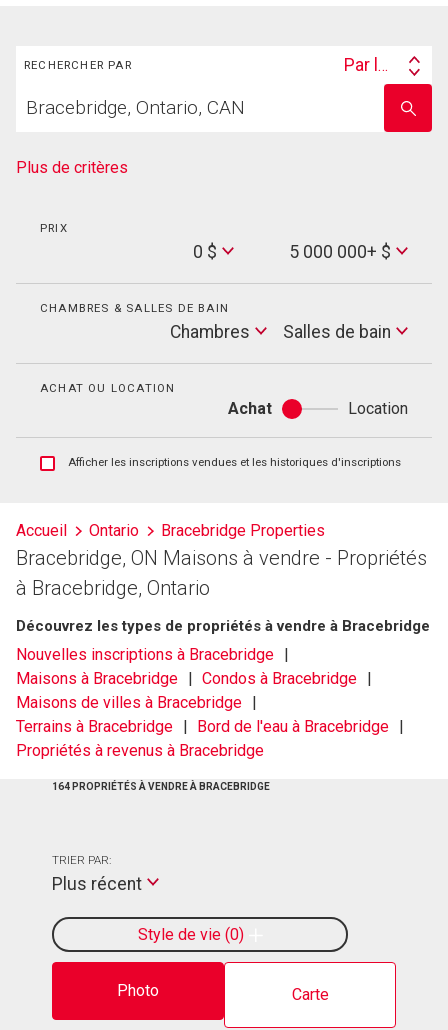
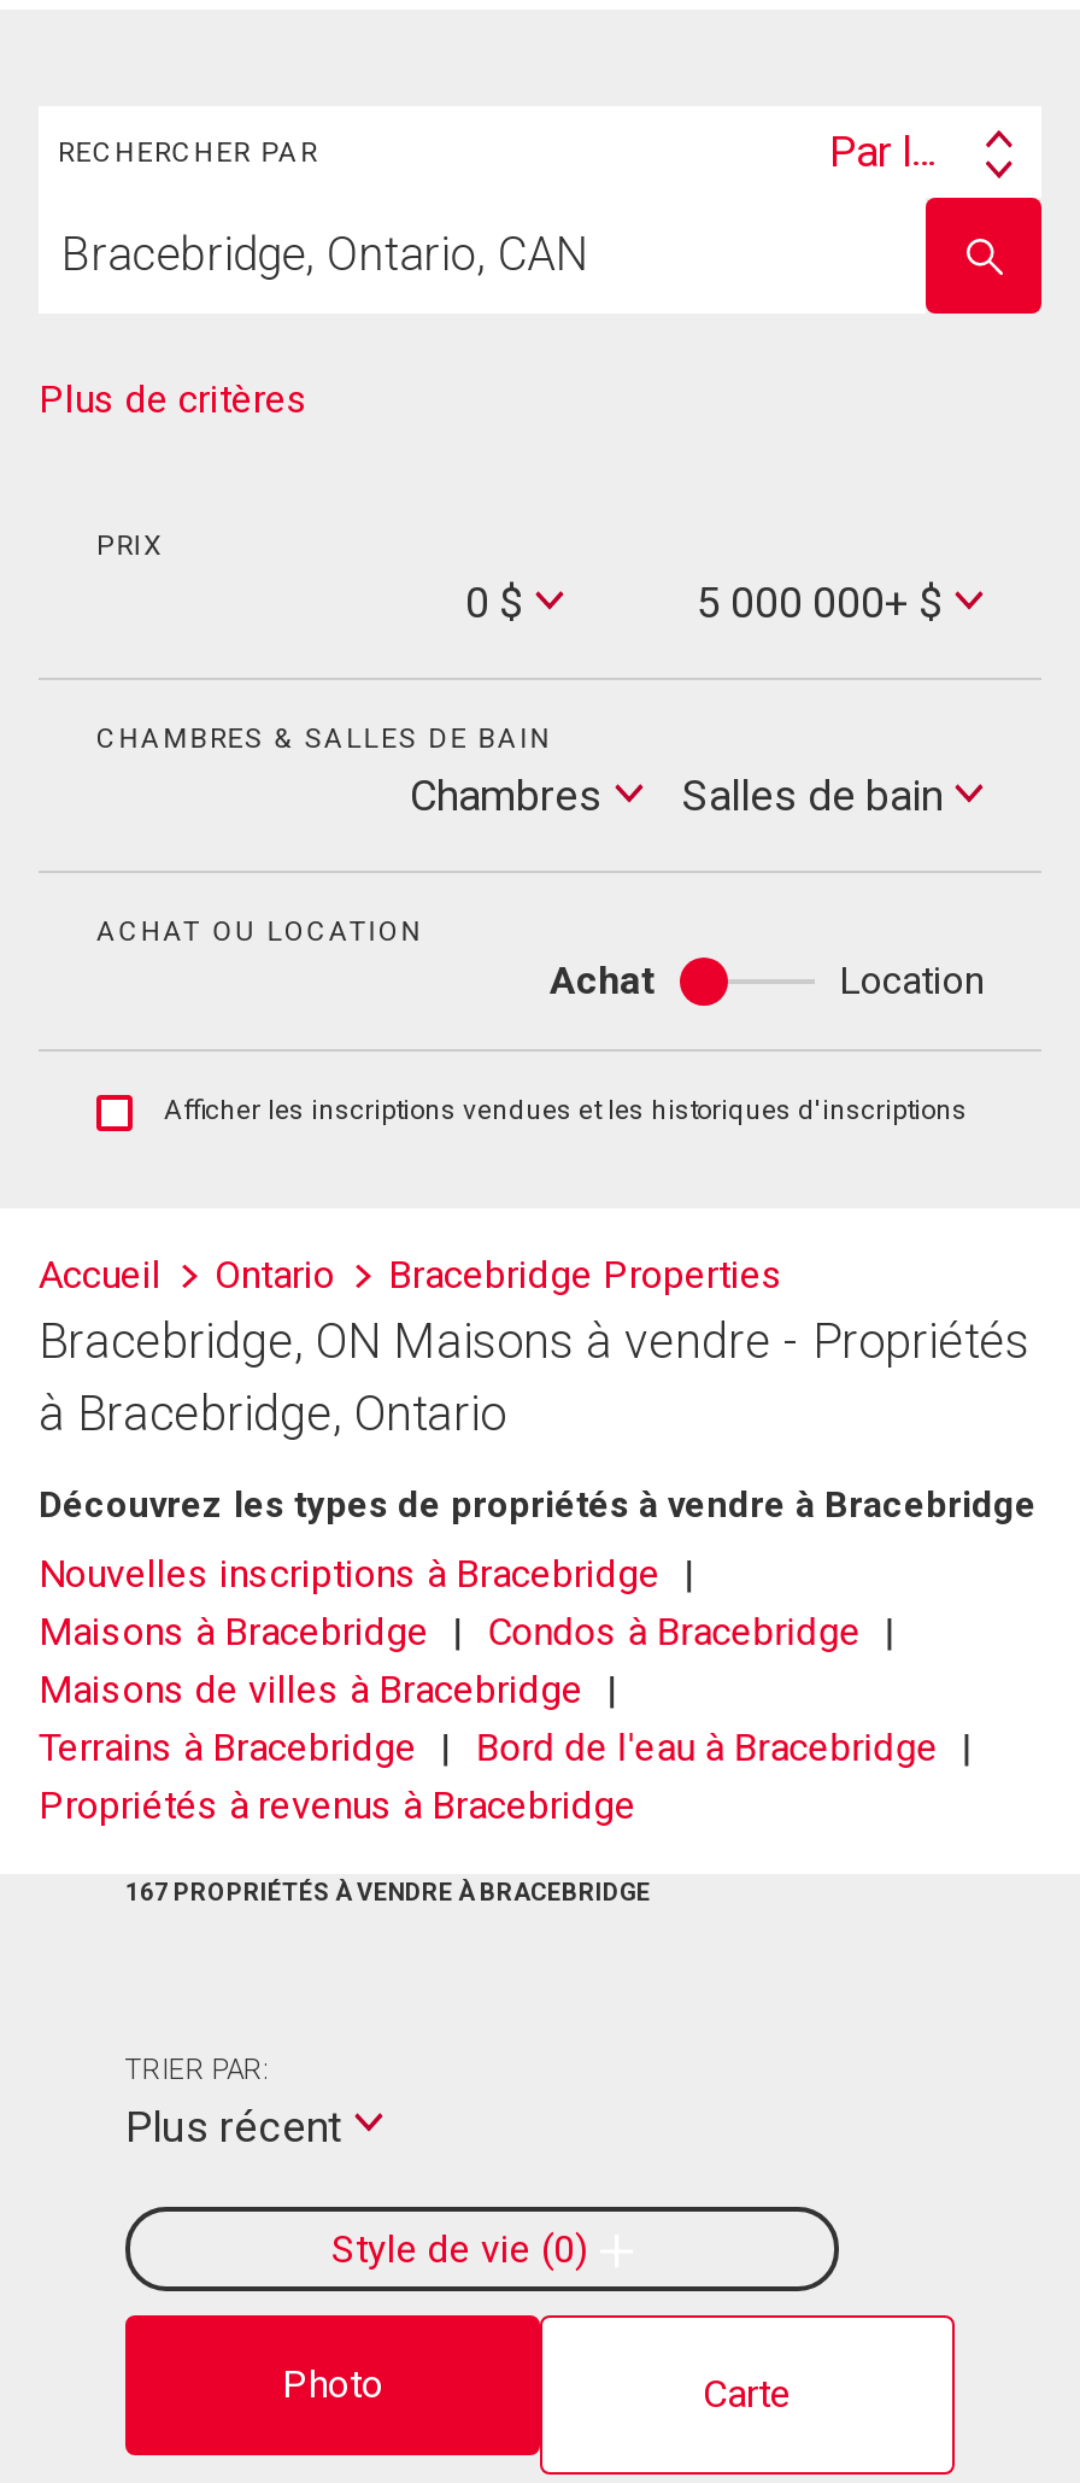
- 164 PROPRIÉTÉS À VENDRE À BRACEBRIDGE
+ 167 PROPRIÉTÉS À VENDRE À BRACEBRIDGE
